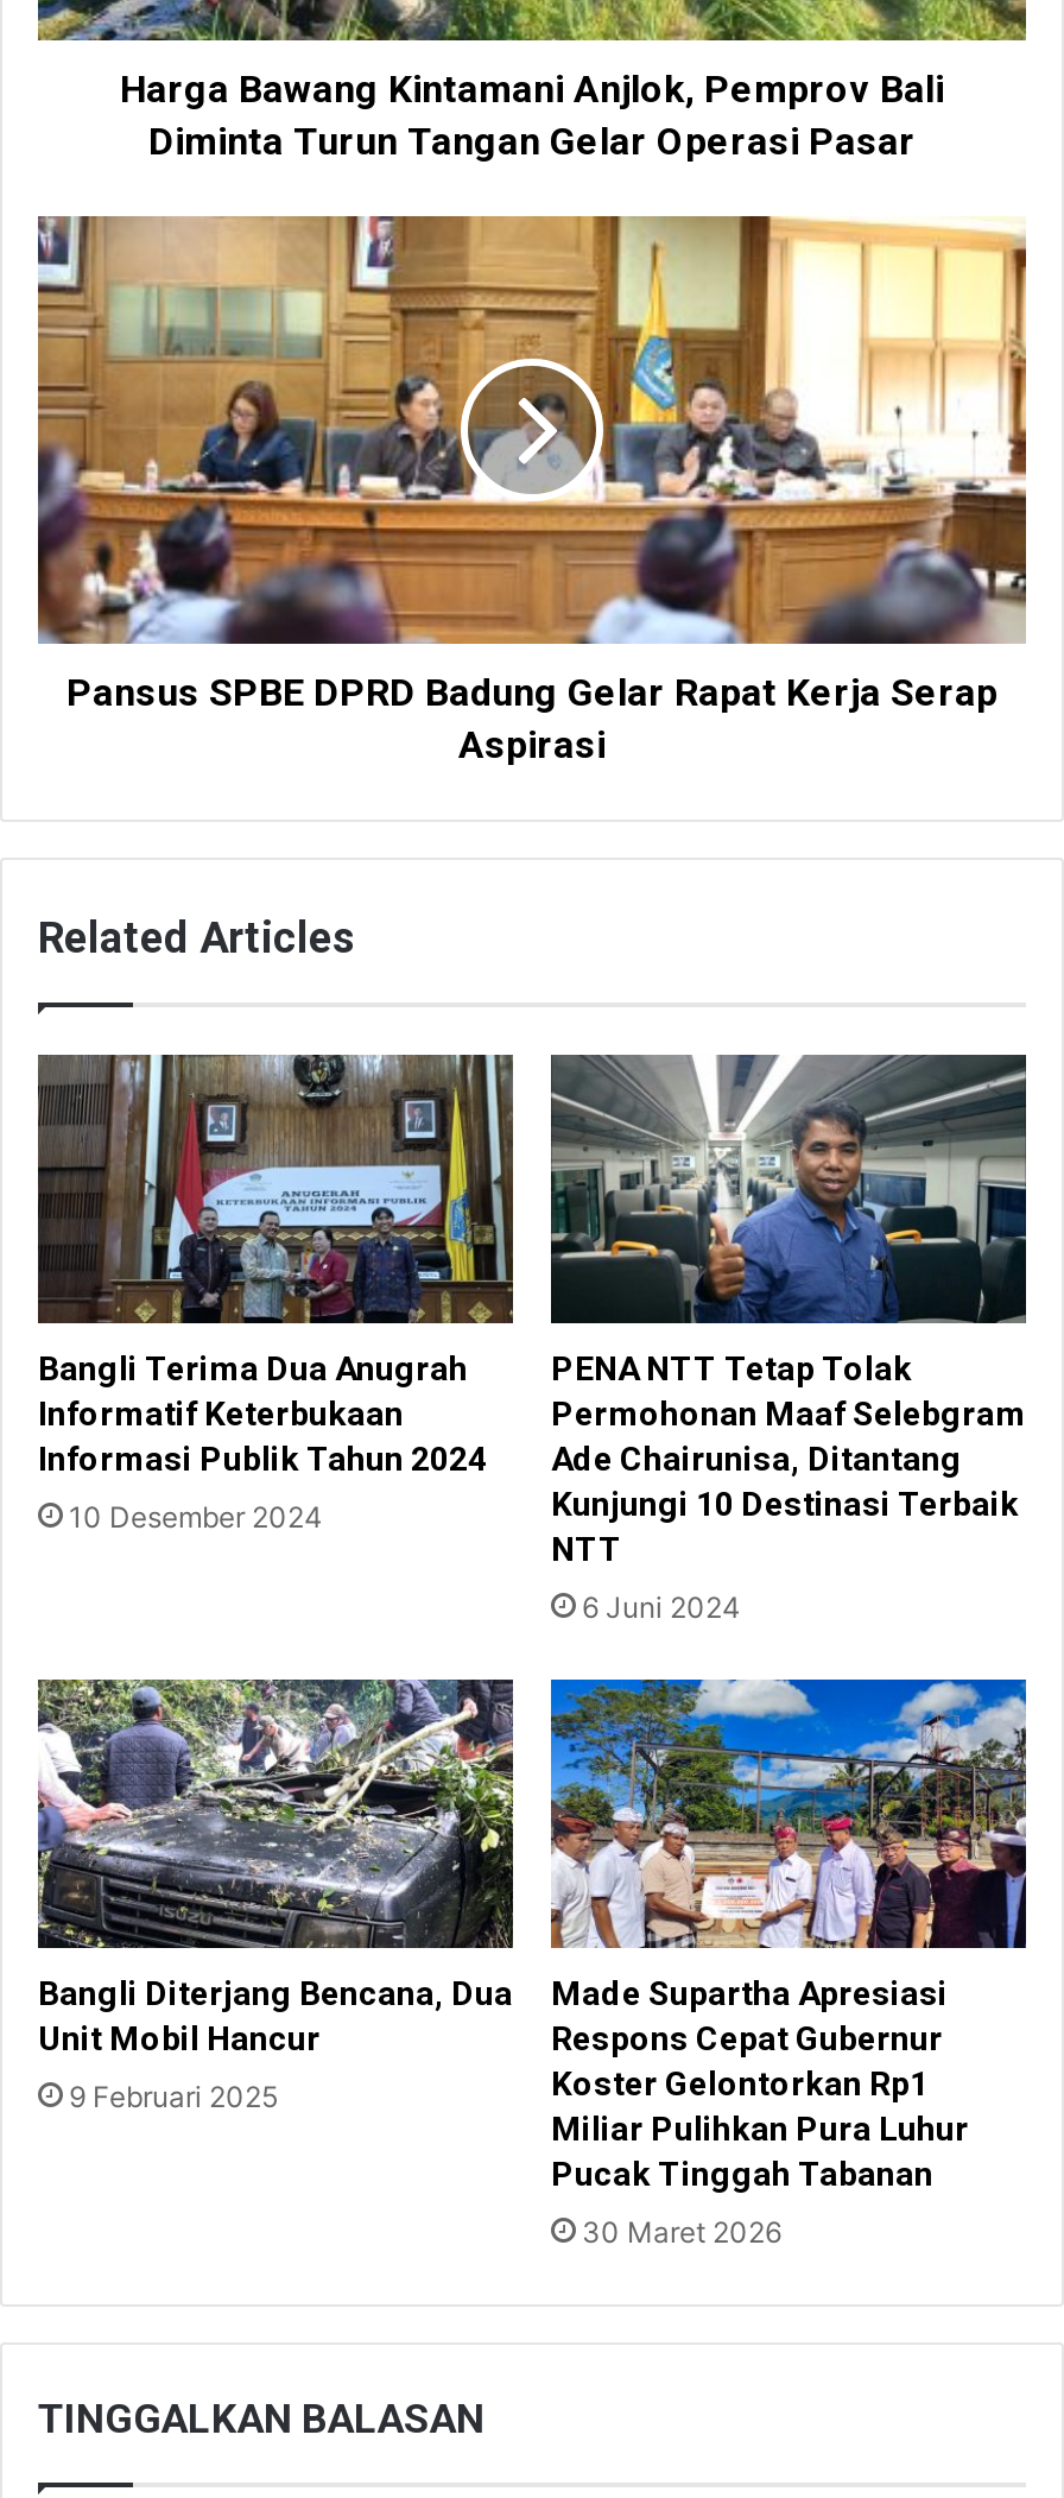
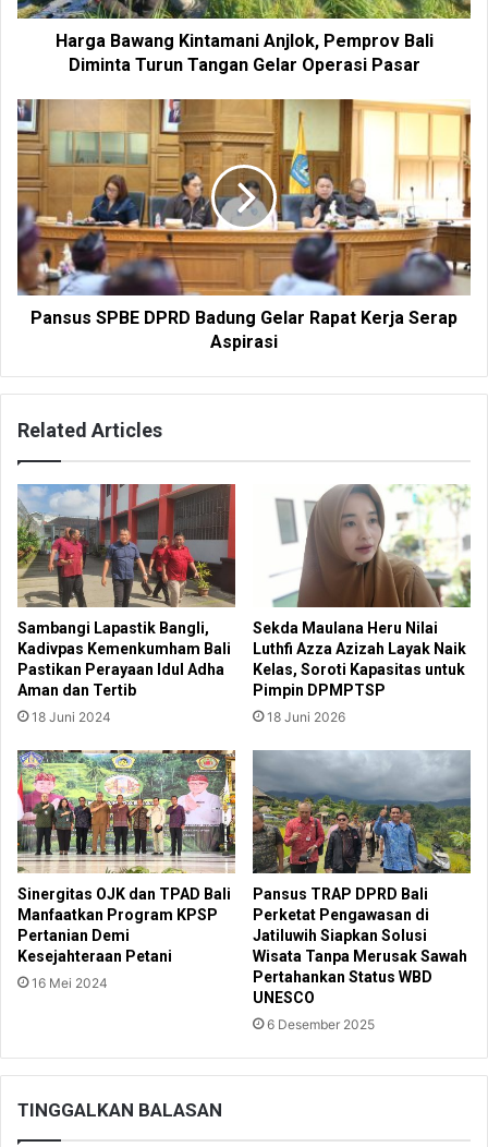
- [image]
- Bangli Terima Dua Anugrah
- Informatif Keterbukaan
- Informasi Publik Tahun 2024
+ [image]
+ Sambangi Lapastik Bangli,
+ Kadivpas Kemenkumham Bali
+ Pastikan Perayaan Idul Adha
+ Aman dan Tertib

- [image]
- PENA NTT Tetap Tolak
- Permohonan Maaf Selebgram
- Ade Chairunisa, Ditantang
- Kunjungi 10 Destinasi Terbaik
- NTT
+ [image]
+ Sekda Maulana Heru Nilai
+ Luthfi Azza Azizah Layak Naik
+ Kelas, Soroti Kapasitas untuk
+ Pimpin DPMPTSP

- 10 Desember 2024
+ 18 Juni 2024

- 6 Juni 2024
+ 18 Juni 2026

- [image]
- Bangli Diterjang Bencana, Dua
- Unit Mobil Hancur
+ [image]
+ Sinergitas OJK dan TPAD Bali
+ Manfaatkan Program KPSP
+ Pertanian Demi
+ Kesejahteraan Petani

- [image]
- Made Supartha Apresiasi
- Respons Cepat Gubernur
- Koster Gelontorkan Rp1
- Miliar Pulihkan Pura Luhur
- Pucak Tinggah Tabanan
+ [image]
+ Pansus TRAP DPRD Bali
+ Perketat Pengawasan di
+ Jatiluwih Siapkan Solusi
+ Wisata Tanpa Merusak Sawah
+ Pertahankan Status WBD
+ UNESCO

- 9 Februari 2025
+ 16 Mei 2024

- 30 Maret 2026
+ 6 Desember 2025
